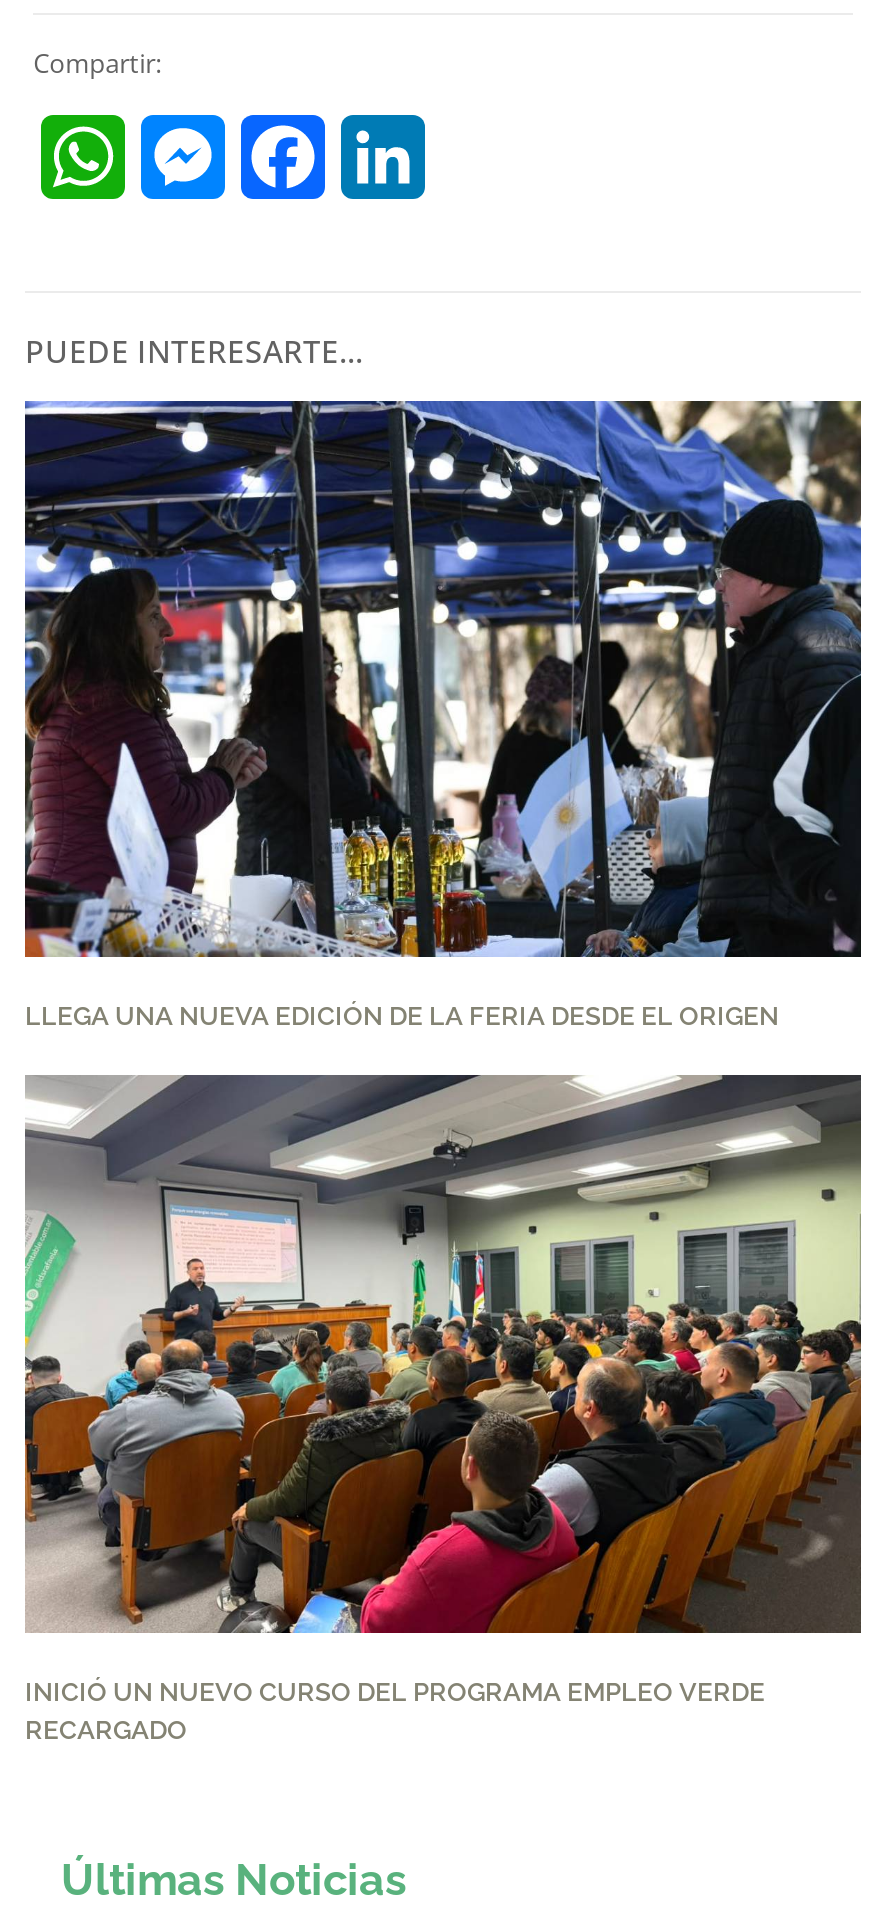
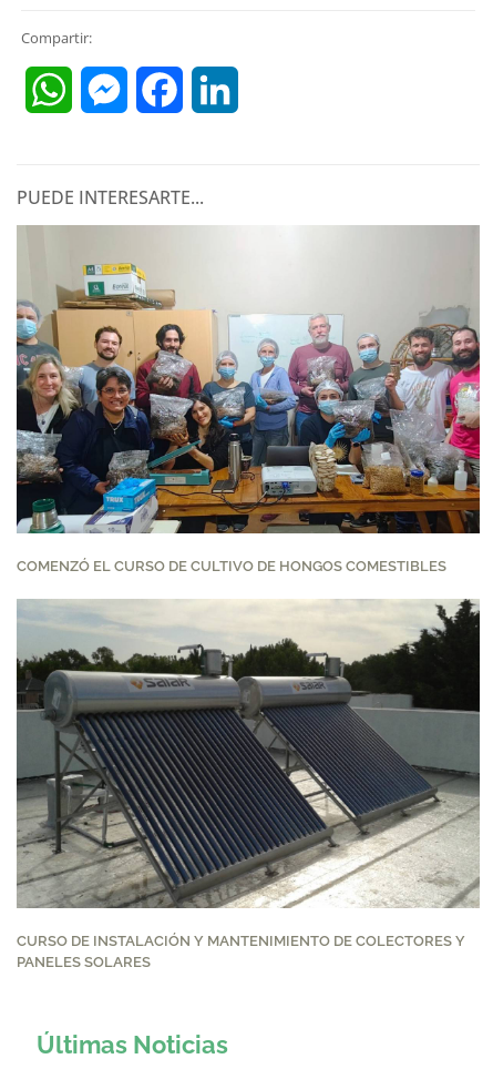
- [image]
- LLEGA UNA NUEVA EDICIÓN DE LA FERIA DESDE EL ORIGEN
+ [image]
+ COMENZÓ EL CURSO DE CULTIVO DE HONGOS COMESTIBLES

- [image]
- INICIÓ UN NUEVO CURSO DEL PROGRAMA EMPLEO VERDE
- RECARGADO
+ [image]
+ CURSO DE INSTALACIÓN Y MANTENIMIENTO DE COLECTORES Y
+ PANELES SOLARES
